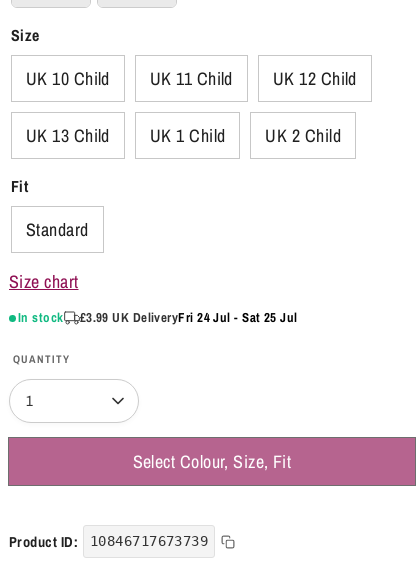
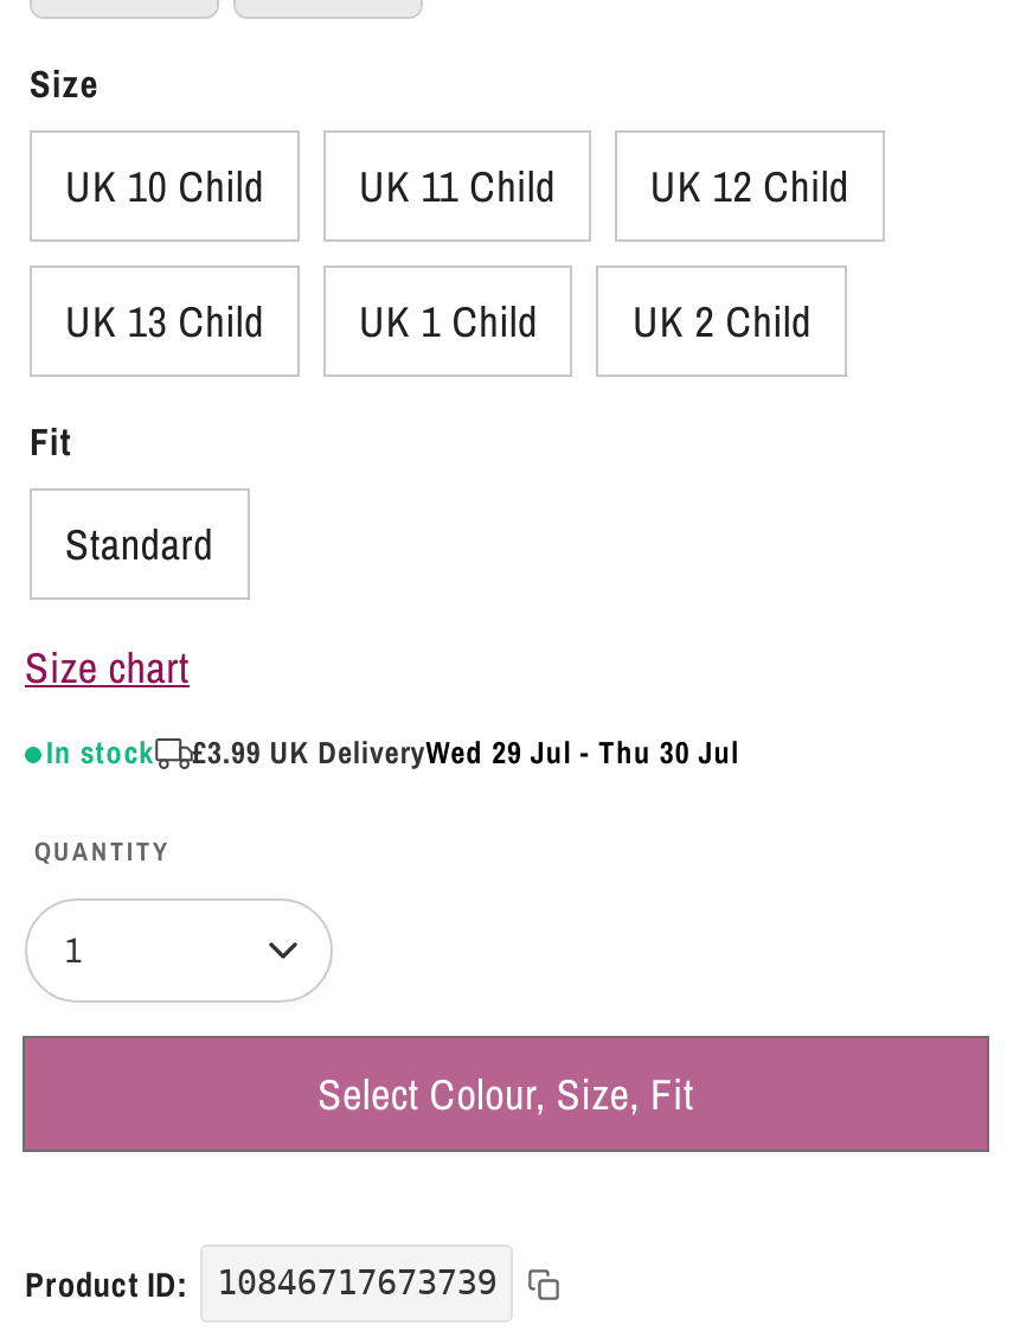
- £3.99 UK DeliveryFri 24 Jul - Sat 25 Jul
+ £3.99 UK DeliveryWed 29 Jul - Thu 30 Jul
